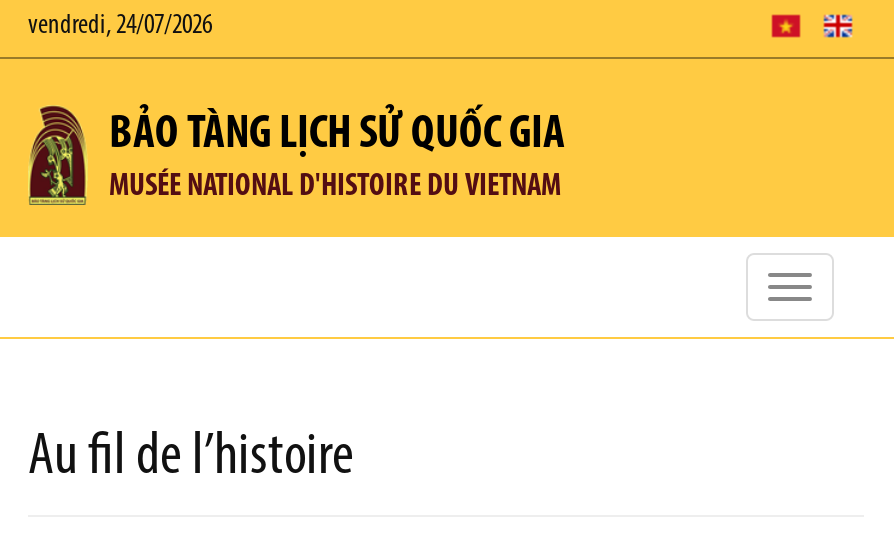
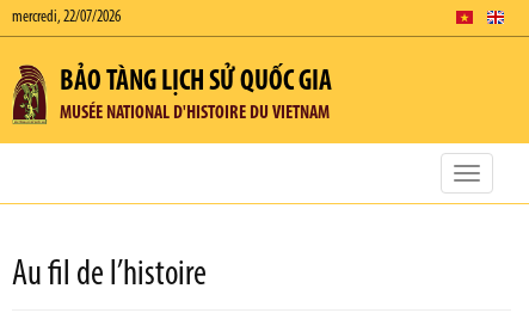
- vendredi, 24/07/2026
+ mercredi, 22/07/2026
